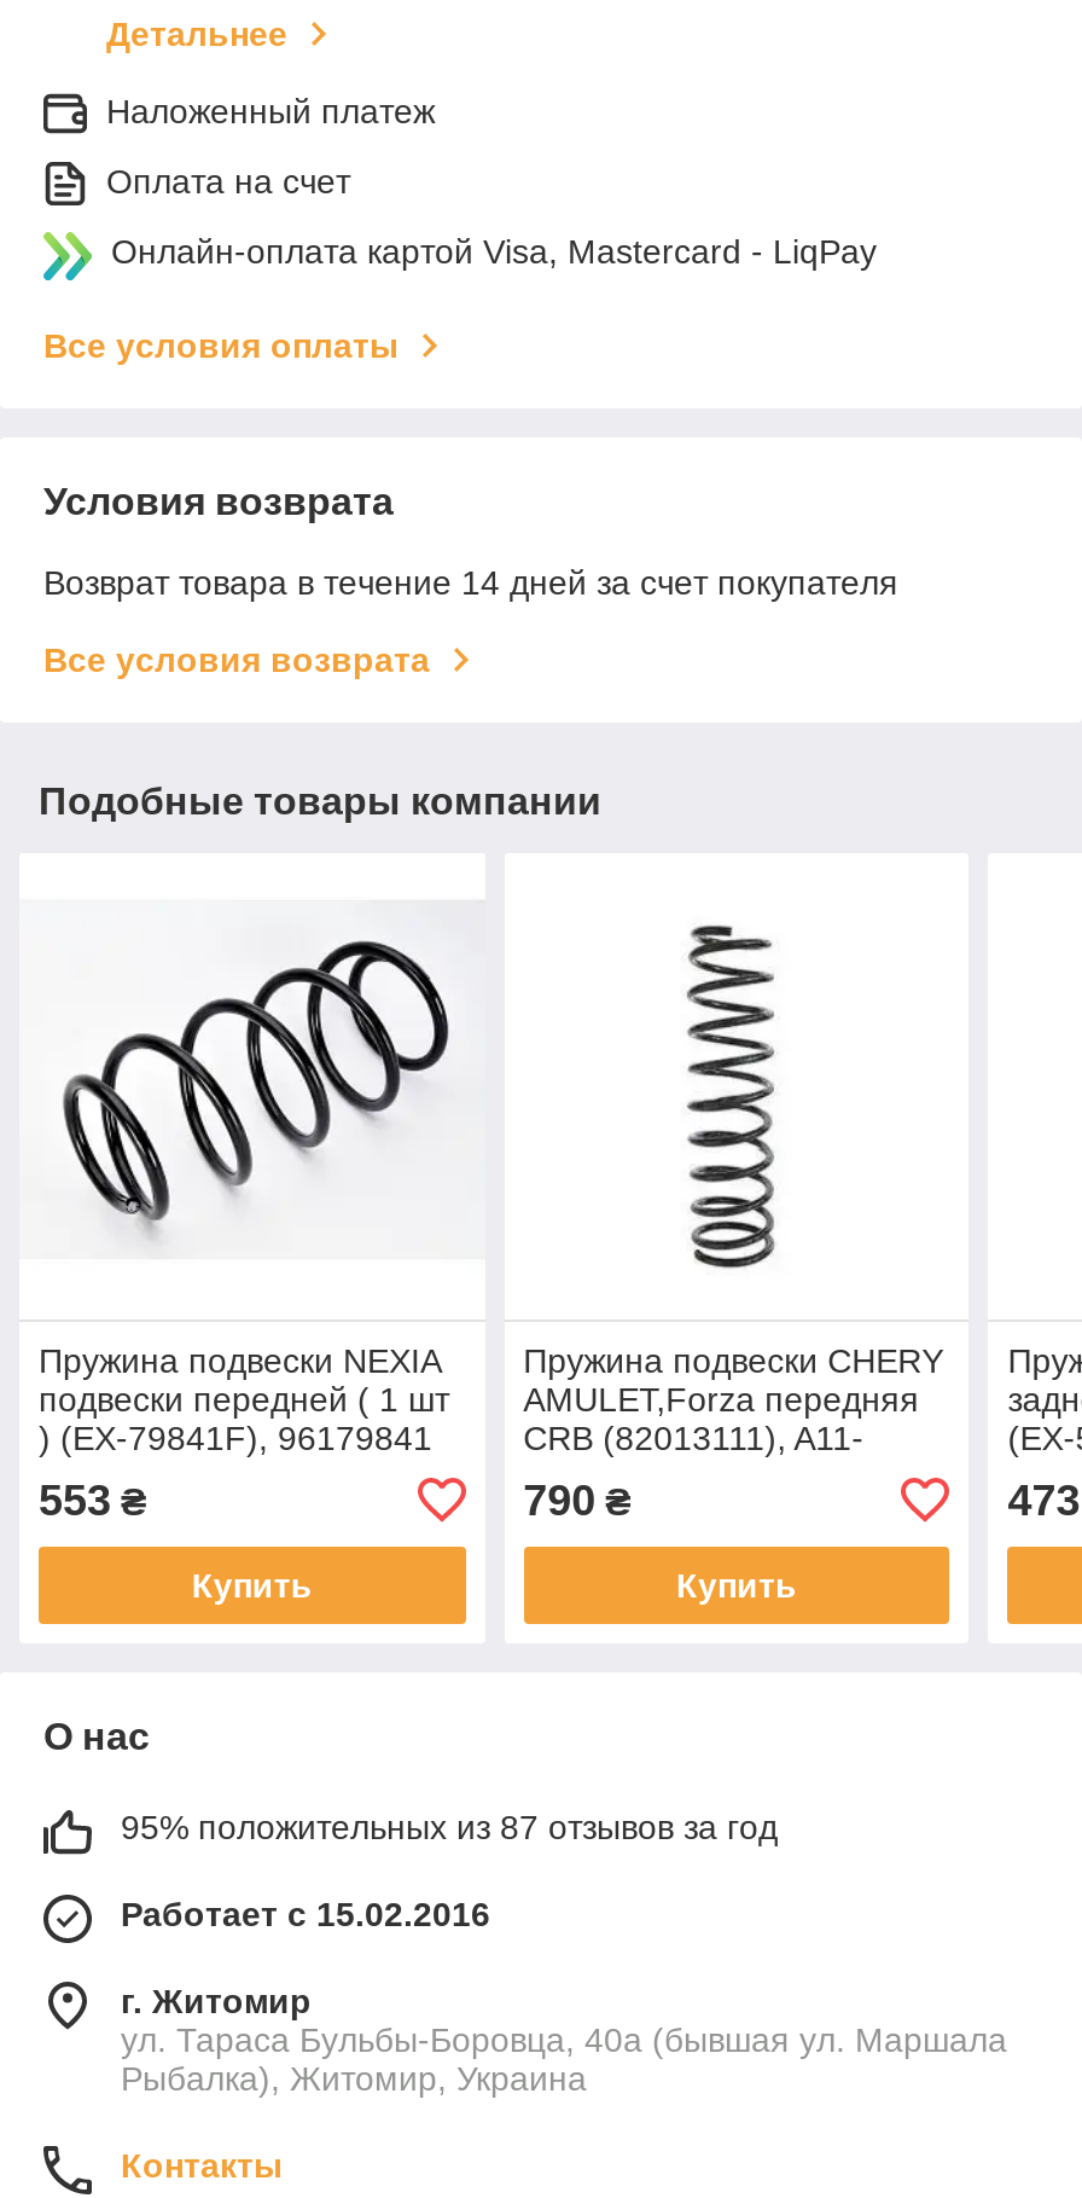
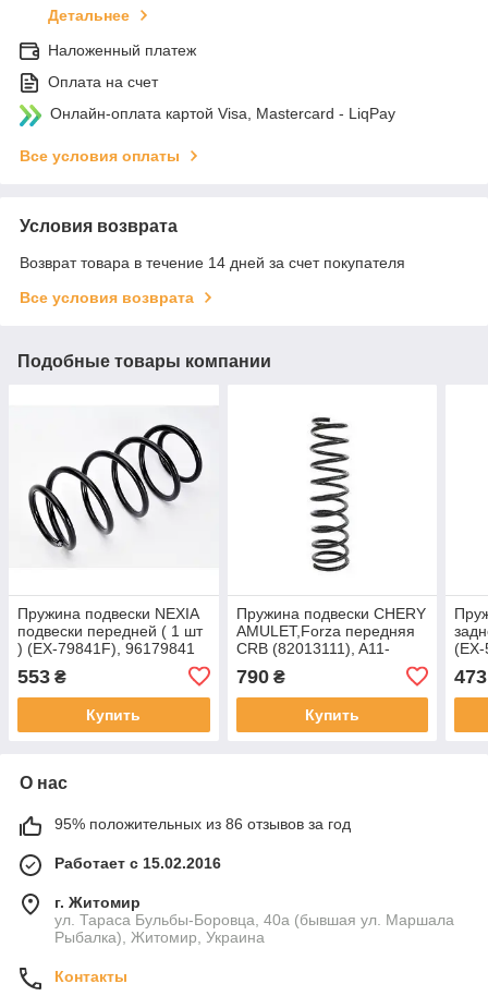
- 95% положительных из 87 отзывов за год
+ 95% положительных из 86 отзывов за год
